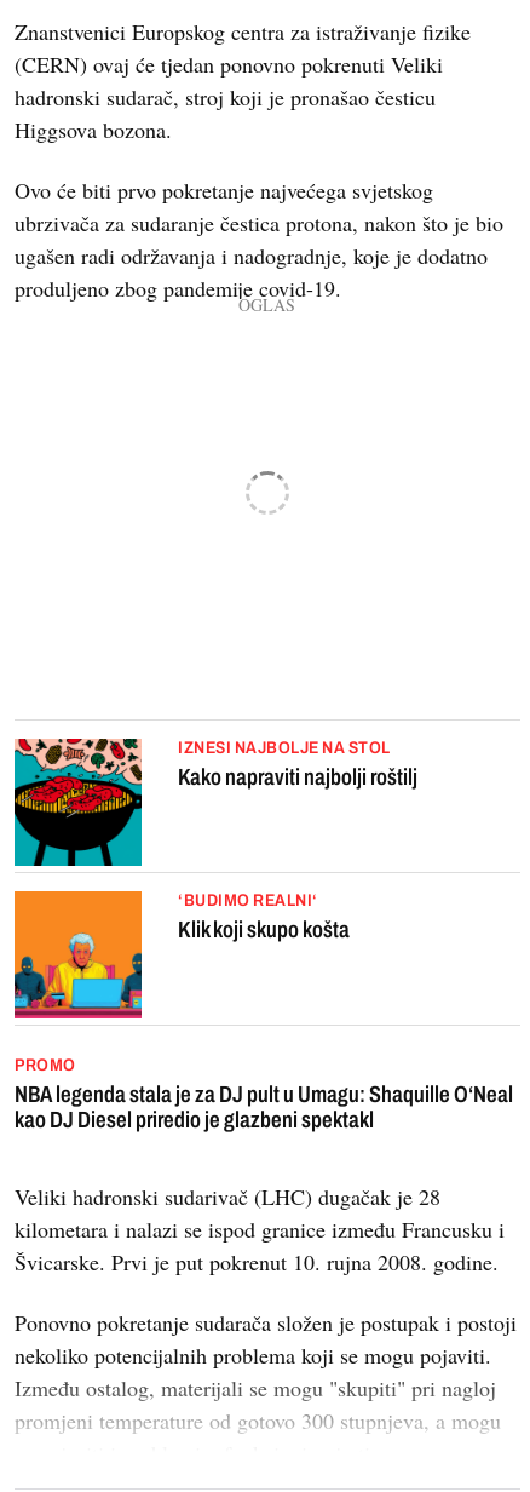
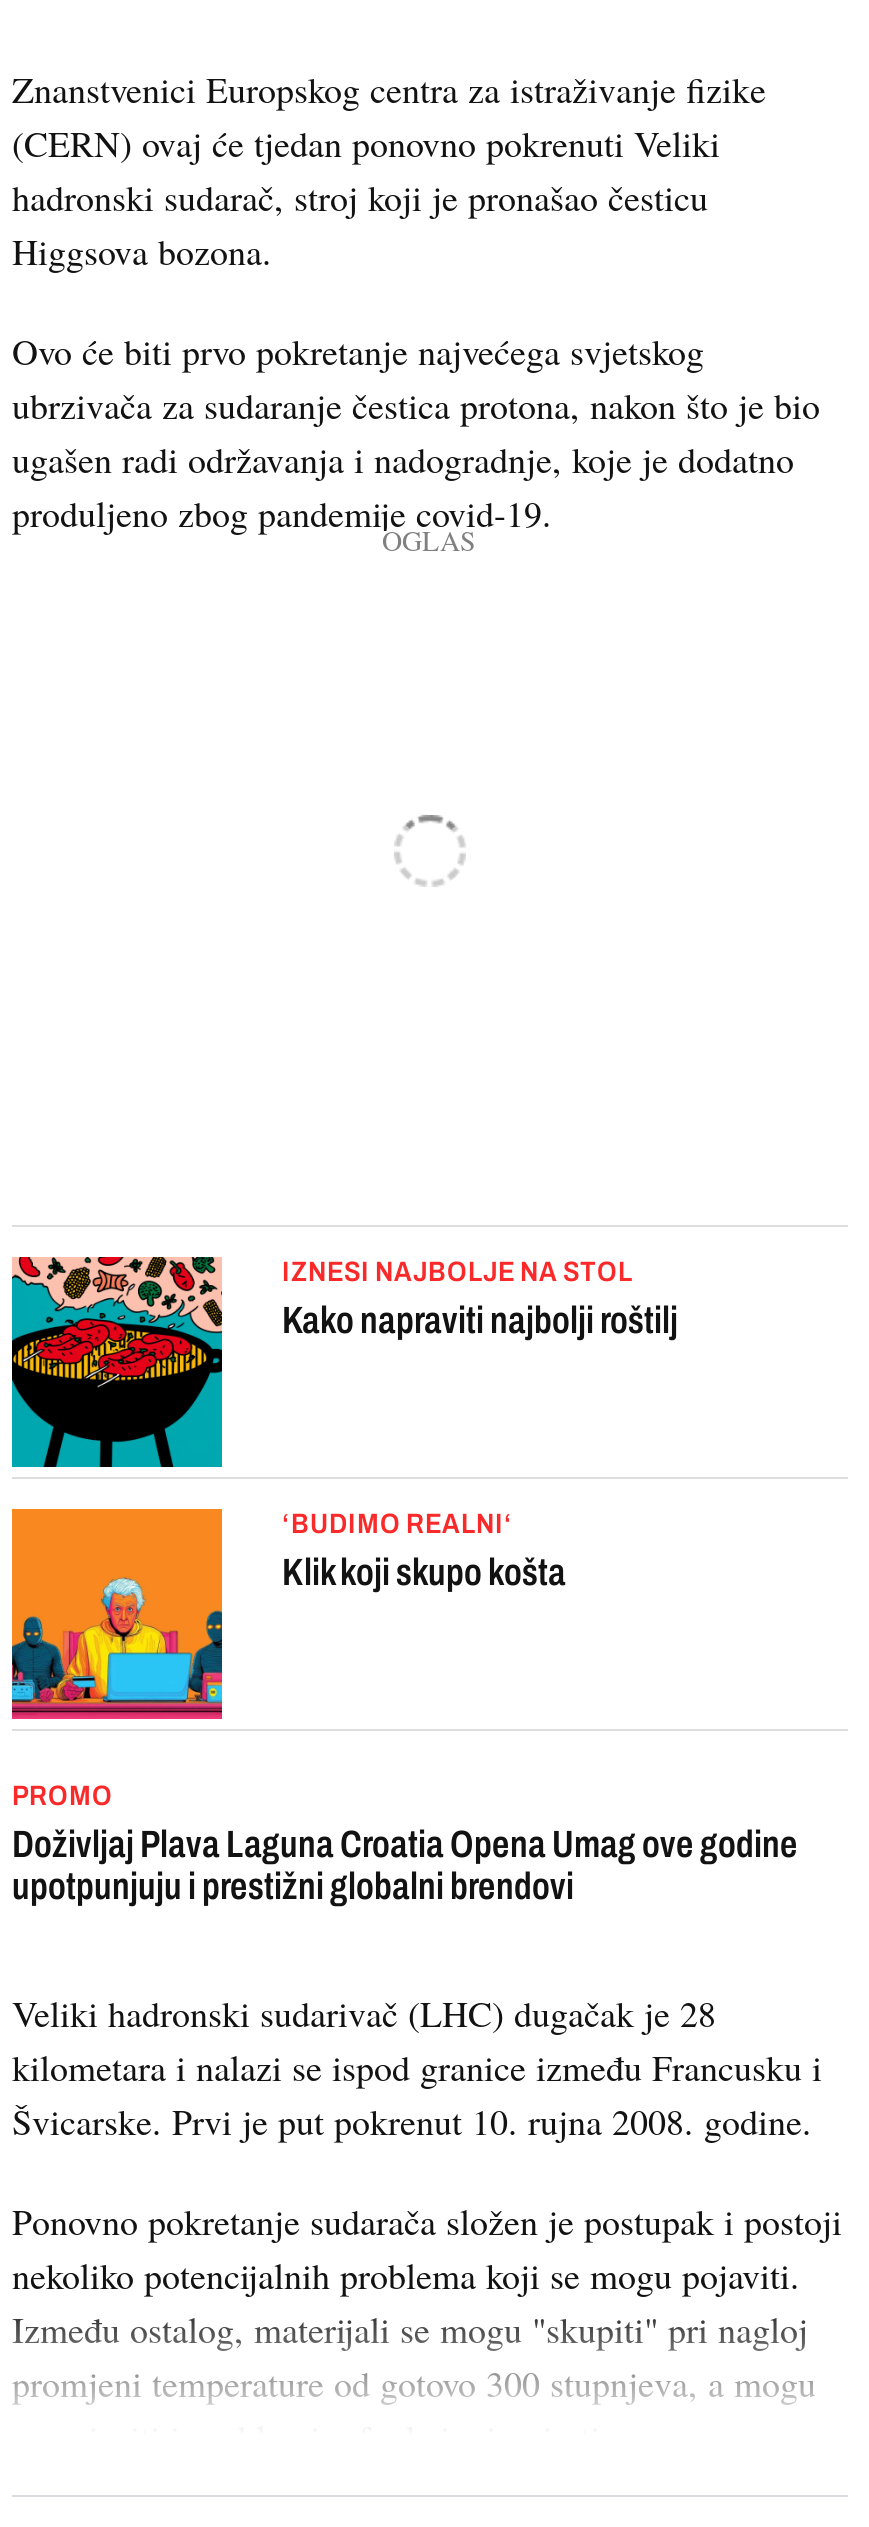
- NBA legenda stala je za DJ pult u Umagu: Shaquille O‘Neal
- kao DJ Diesel priredio je glazbeni spektakl
+ Doživljaj Plava Laguna Croatia Opena Umag ove godine
+ upotpunjuju i prestižni globalni brendovi
